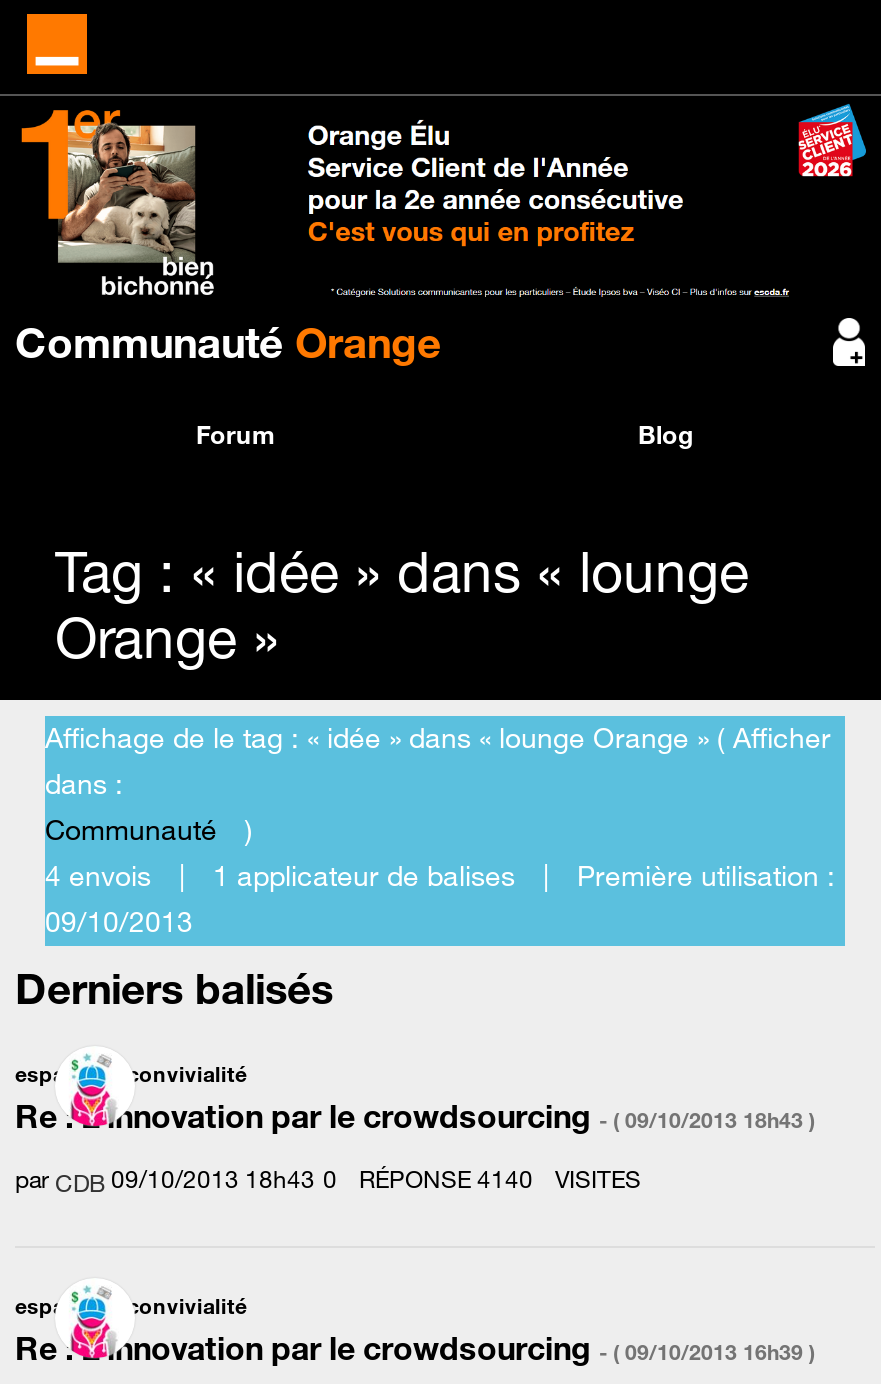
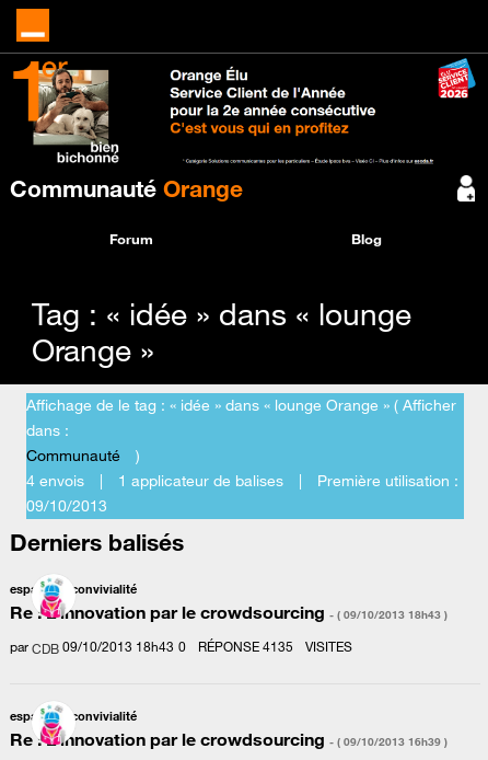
- par CDB 09/10/2013 18h43 0 RÉPONSE 4140
+ par CDB 09/10/2013 18h43 0 RÉPONSE 4135
